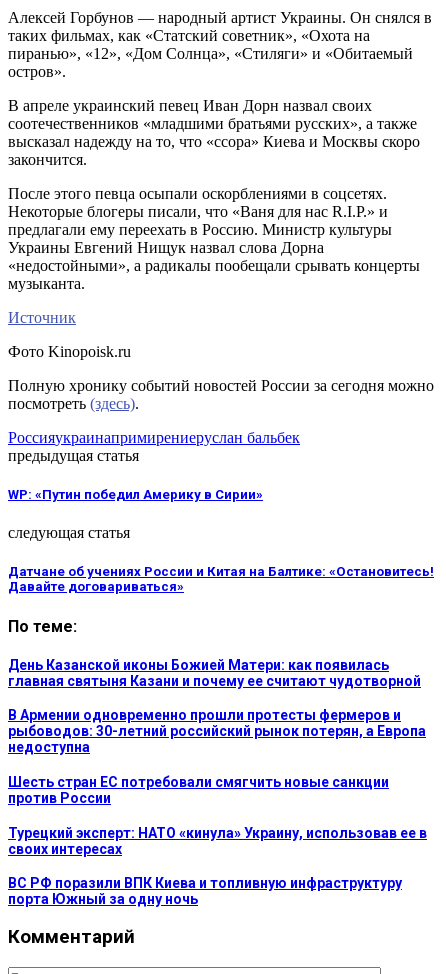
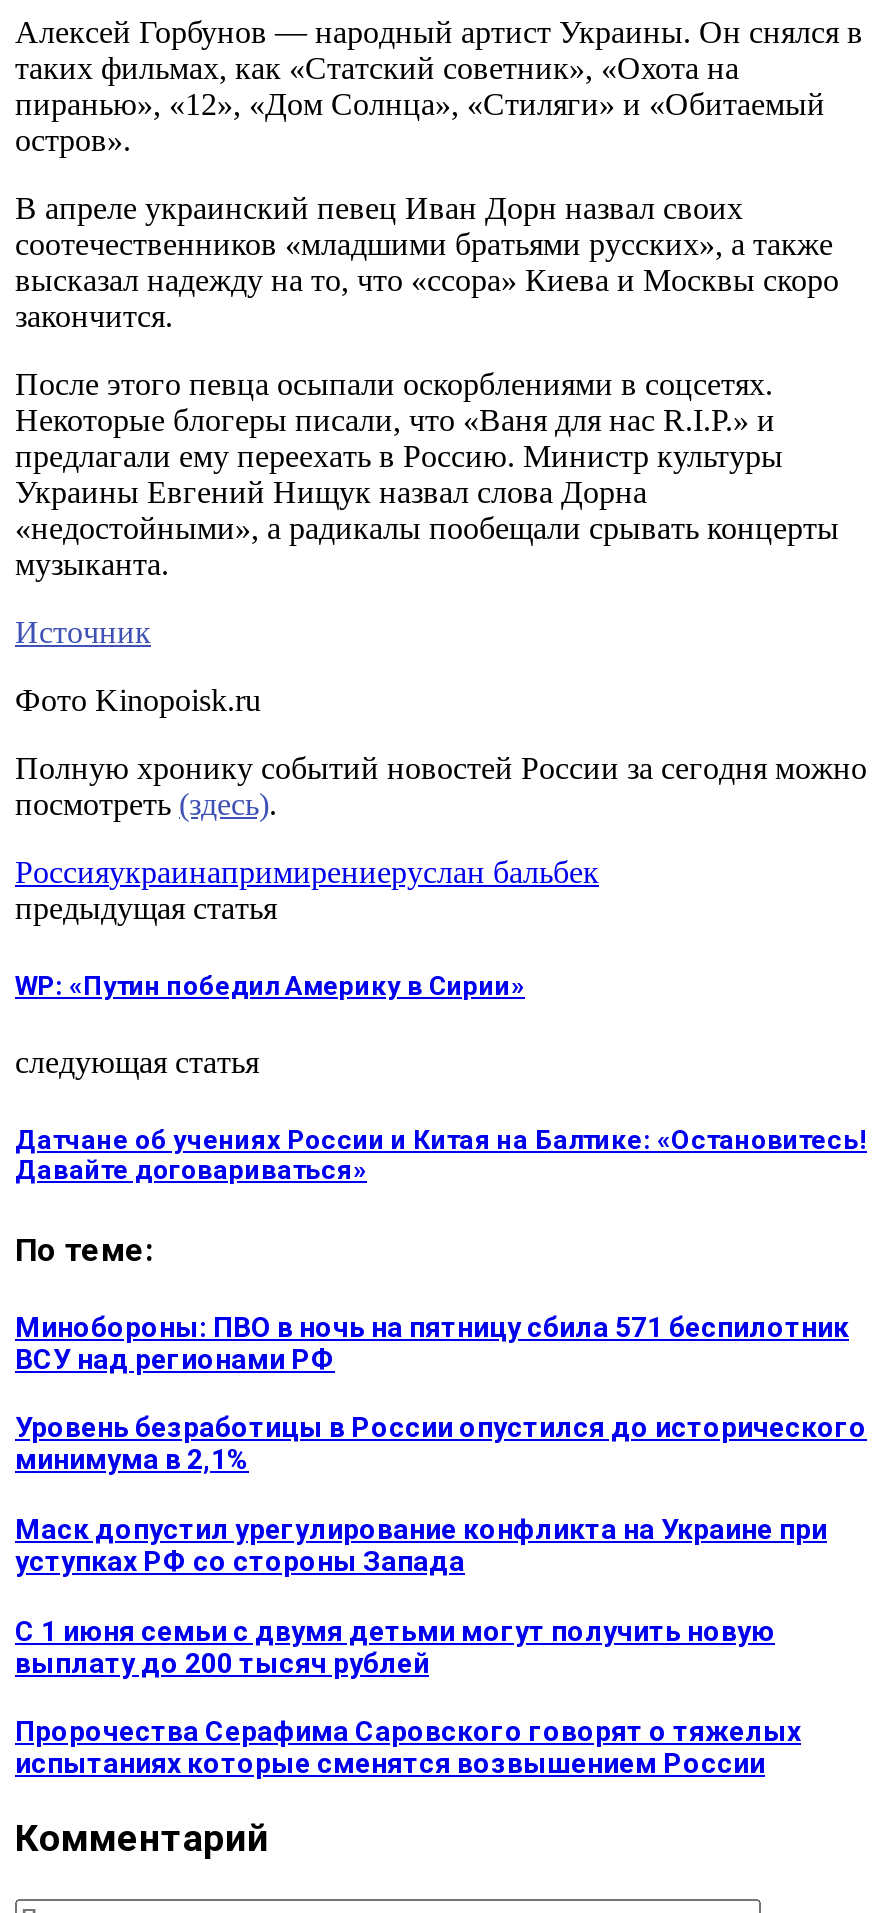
- День Казанской иконы Божией Матери: как появилась
- главная святыня Казани и почему ее считают чудотворной
+ Минобороны: ПВО в ночь на пятницу сбила 571 беспилотник
+ ВСУ над регионами РФ

- В Армении одновременно прошли протесты фермеров и
- рыбоводов: 30-летний российский рынок потерян, а Европа
- недоступна
+ Уровень безработицы в России опустился до исторического
+ минимума в 2,1%

- Шесть стран ЕС потребовали смягчить новые санкции
- против России
+ Маск допустил урегулирование конфликта на Украине при
+ уступках РФ со стороны Запада

- Турецкий эксперт: НАТО «кинула» Украину, использовав ее в
- своих интересах
+ С 1 июня семьи с двумя детьми могут получить новую
+ выплату до 200 тысяч рублей

- ВС РФ поразили ВПК Киева и топливную инфраструктуру
- порта Южный за одну ночь
+ Пророчества Серафима Саровского говорят о тяжелых
+ испытаниях которые сменятся возвышением России
